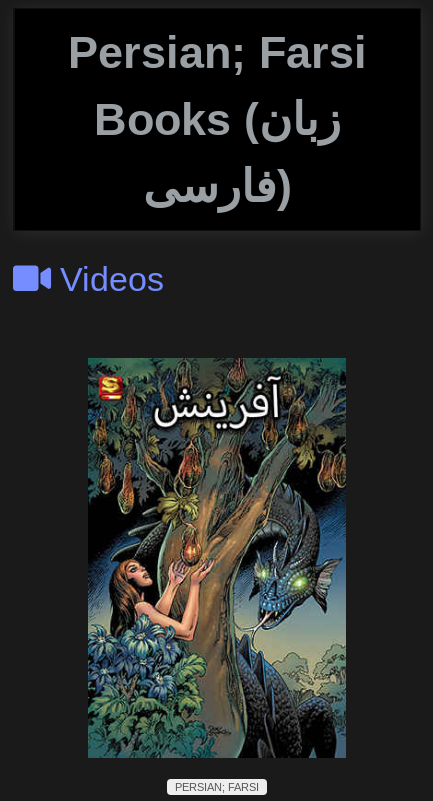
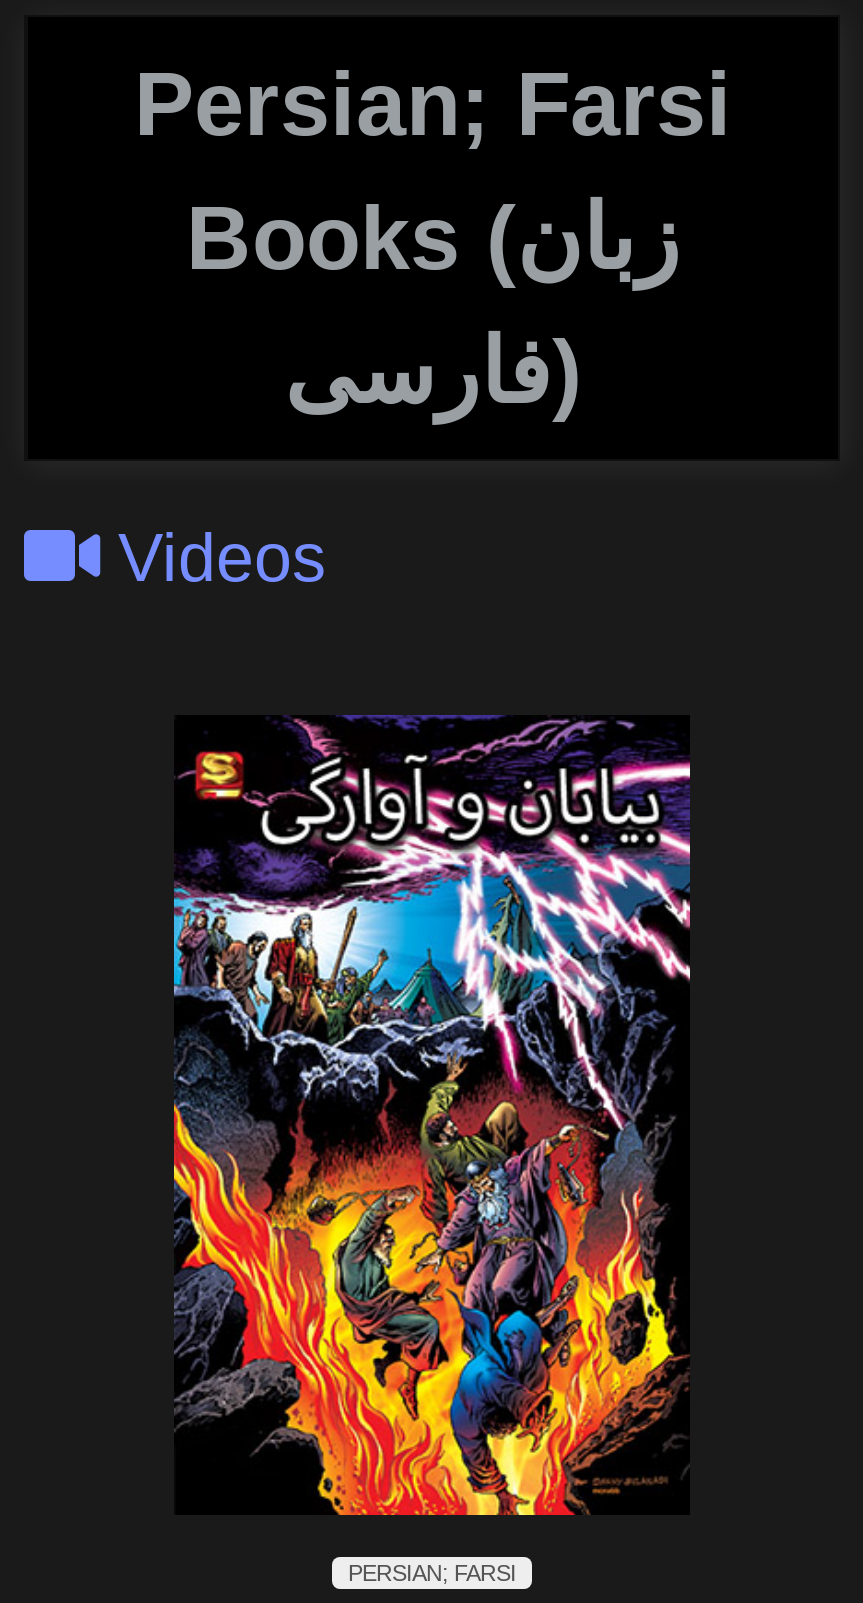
- [image]
+ [image]
